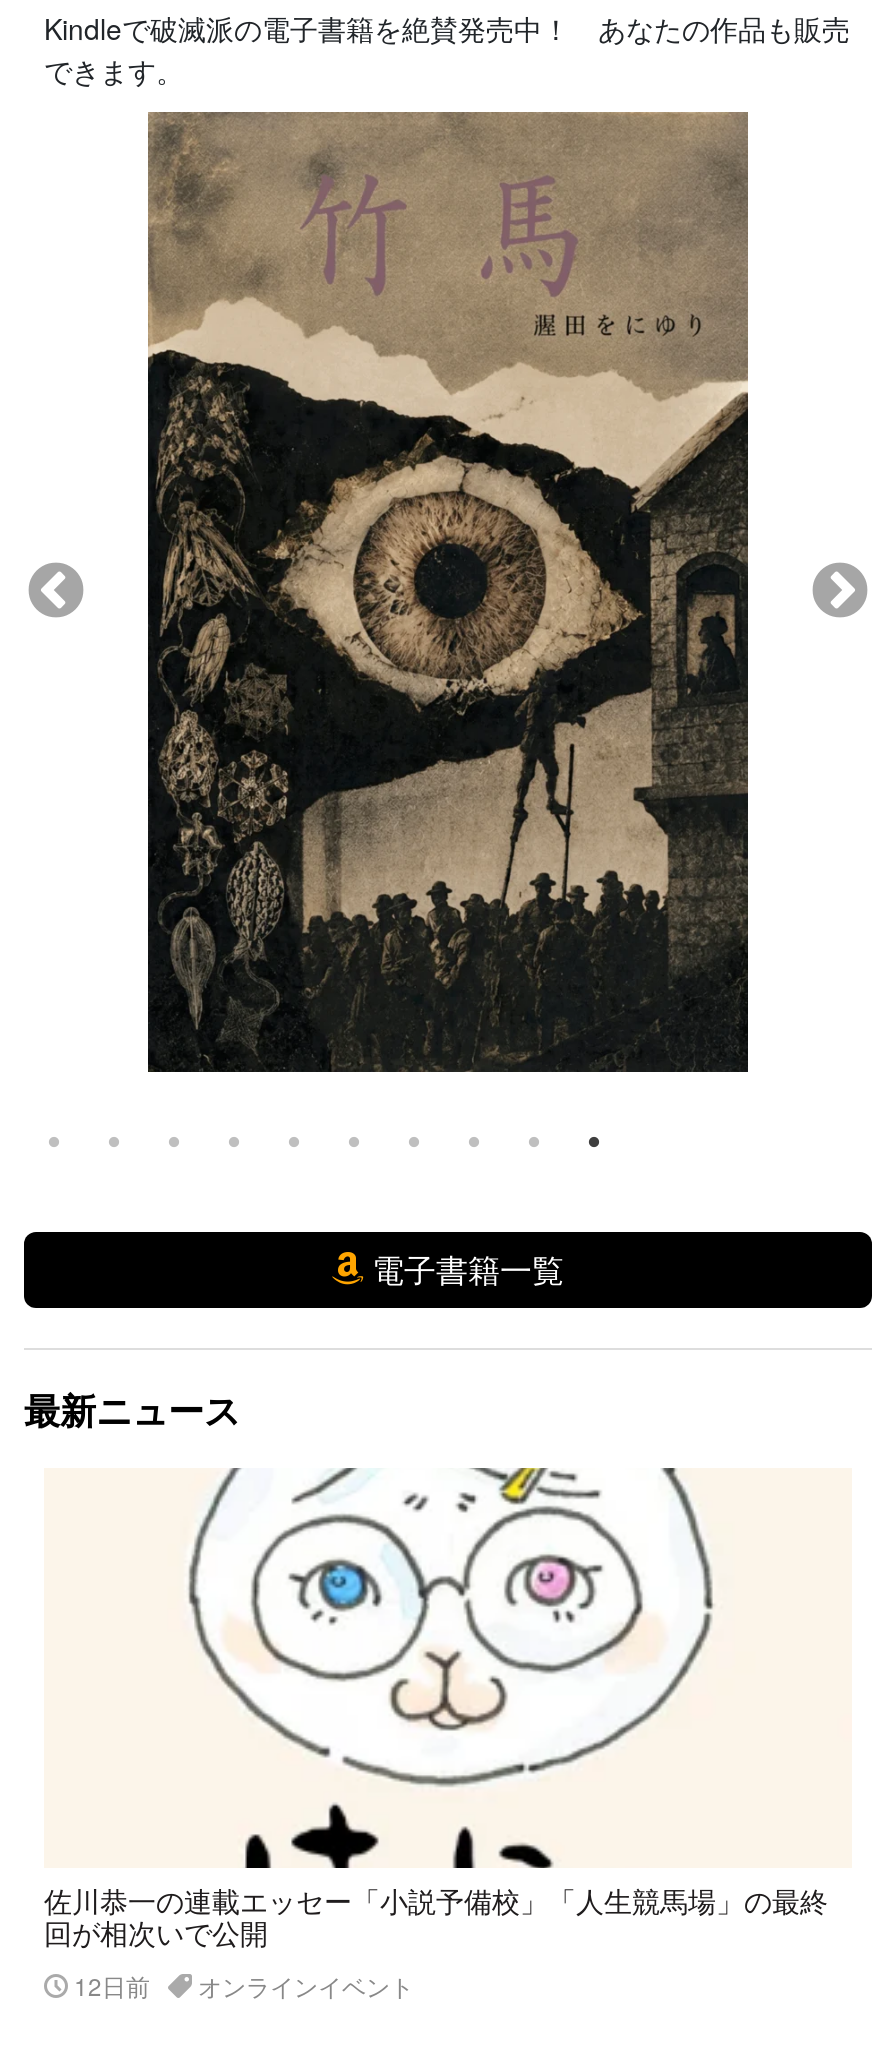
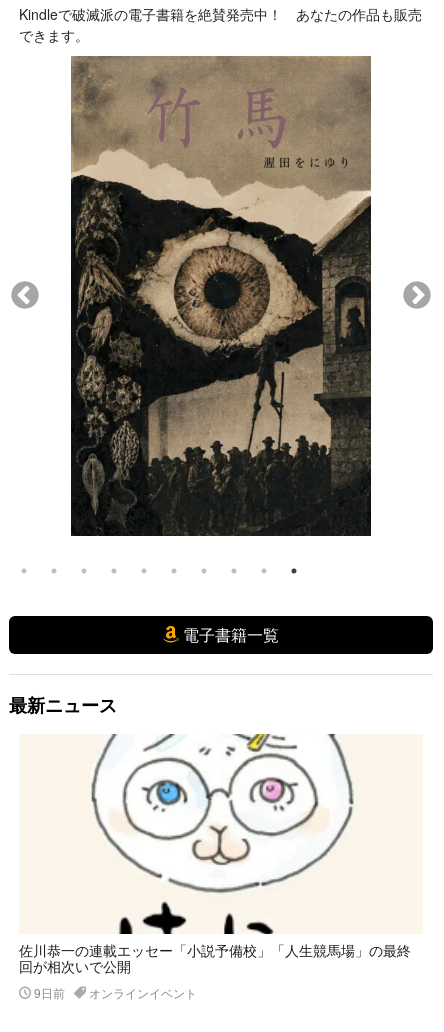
- 12日前 オンラインイベント
+ 9日前 オンラインイベント
